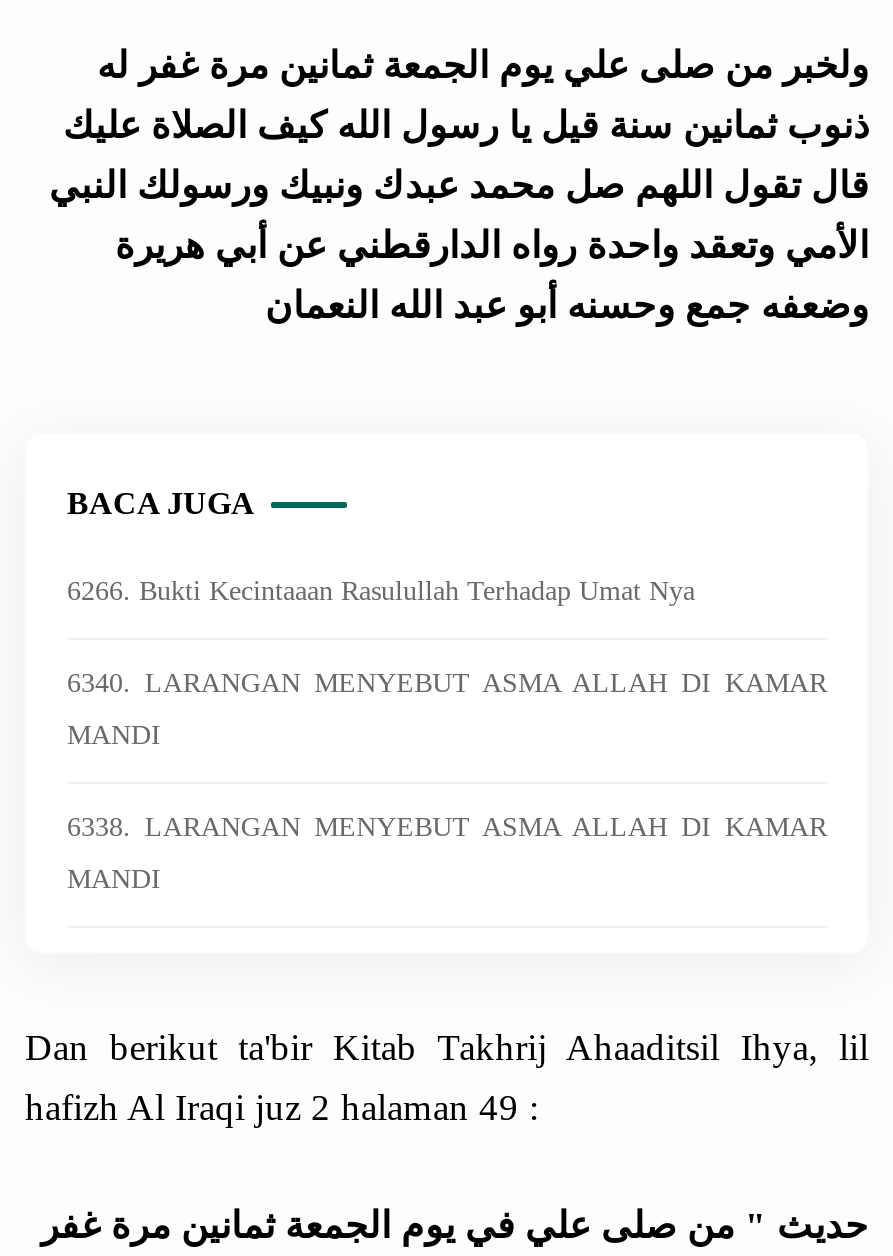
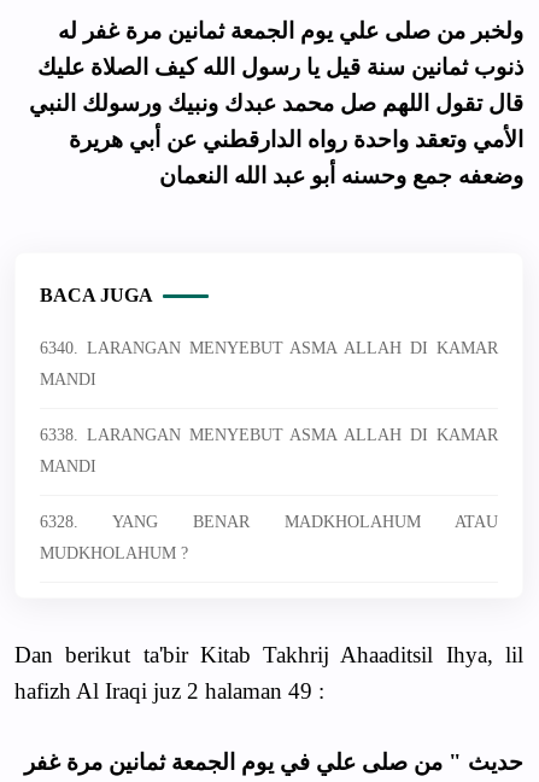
- 6266. Bukti Kecintaaan Rasulullah Terhadap Umat Nya

moved up: 6340. LARANGAN MENYEBUT ASMA ALLAH DI KAMAR | MANDI | 6338. LARANGAN MENYEBUT ASMA ALLAH DI KAMAR | MANDI

+ 6328. YANG BENAR MADKHOLAHUM ATAU
+ MUDKHOLAHUM ?
